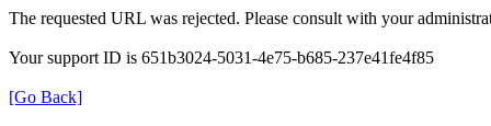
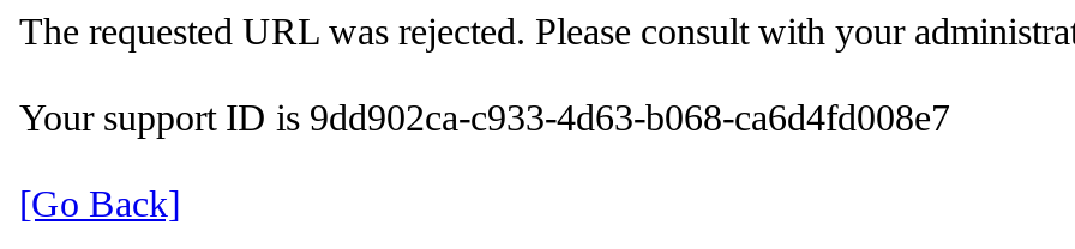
- Your support ID is 651b3024-5031-4e75-b685-237e41fe4f85
+ Your support ID is 9dd902ca-c933-4d63-b068-ca6d4fd008e7
